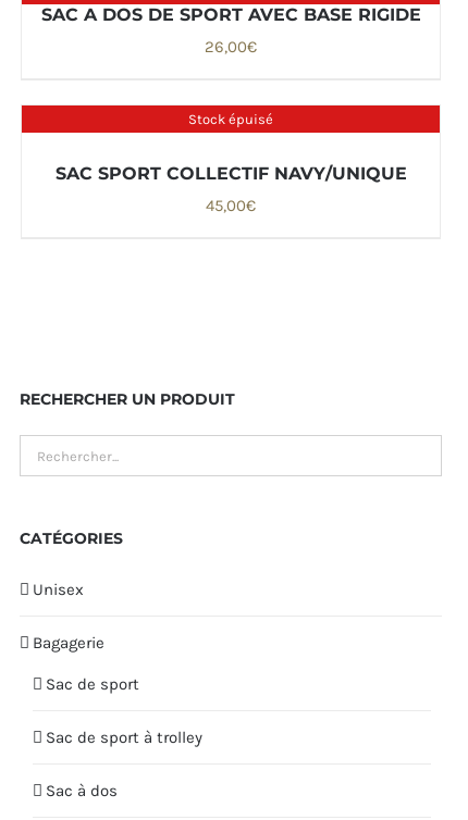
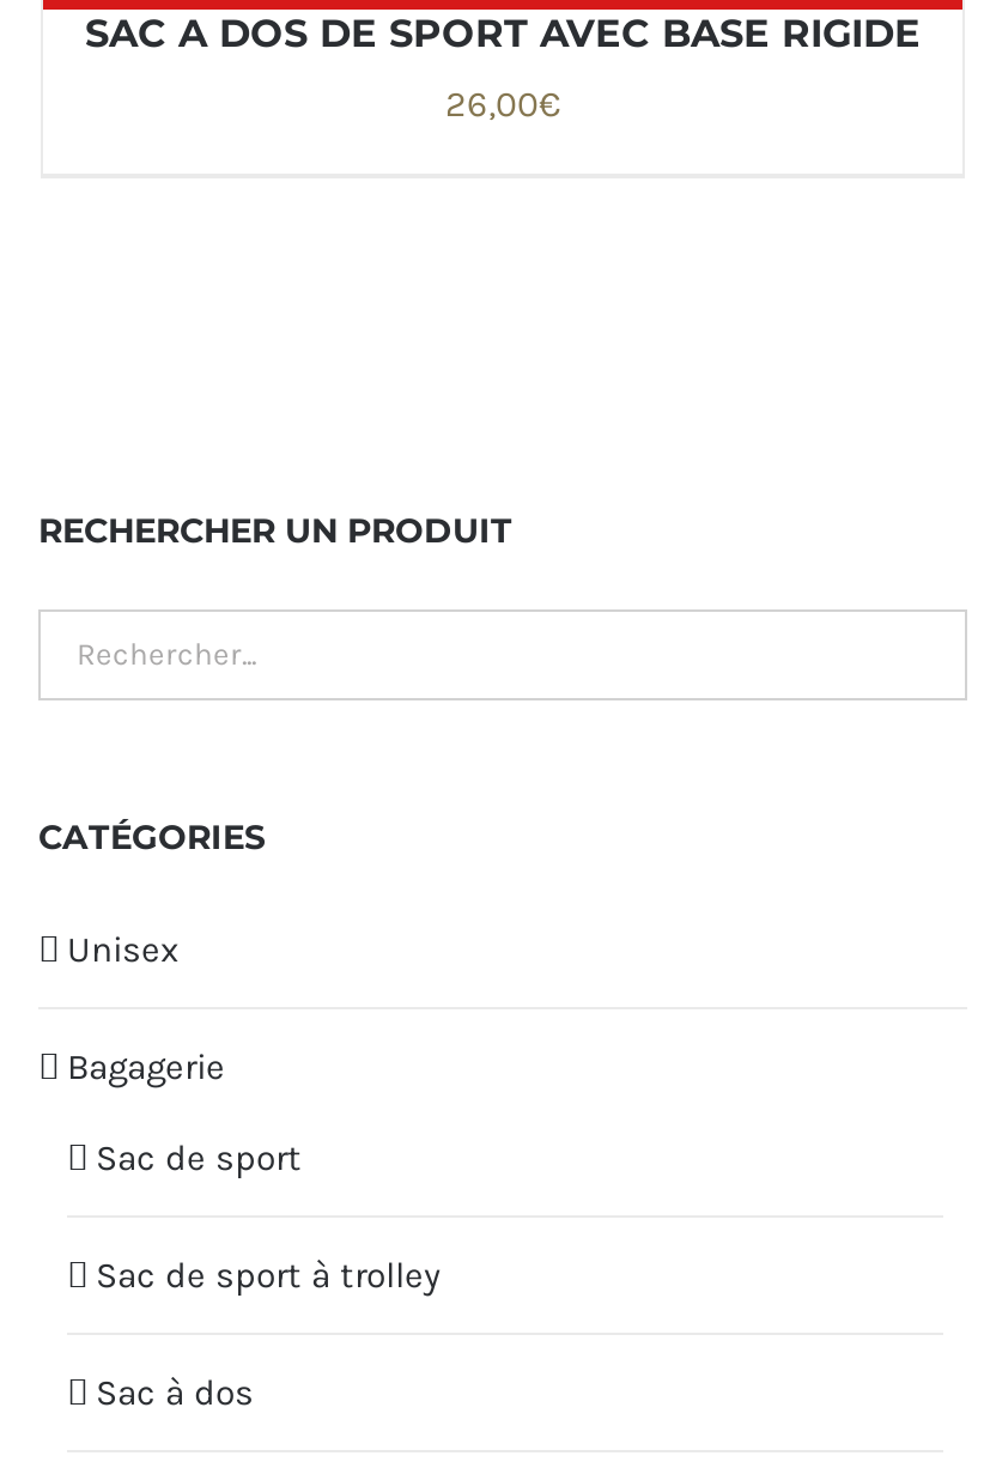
- Stock épuisé
- SAC SPORT COLLECTIF NAVY/UNIQUE
- 45,00€
